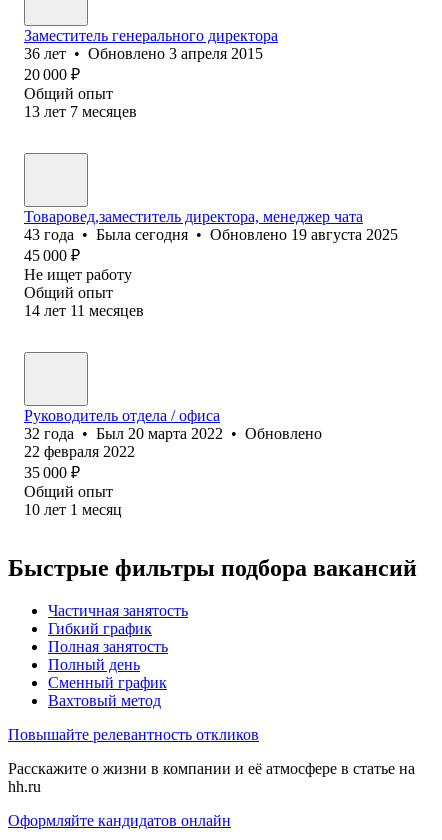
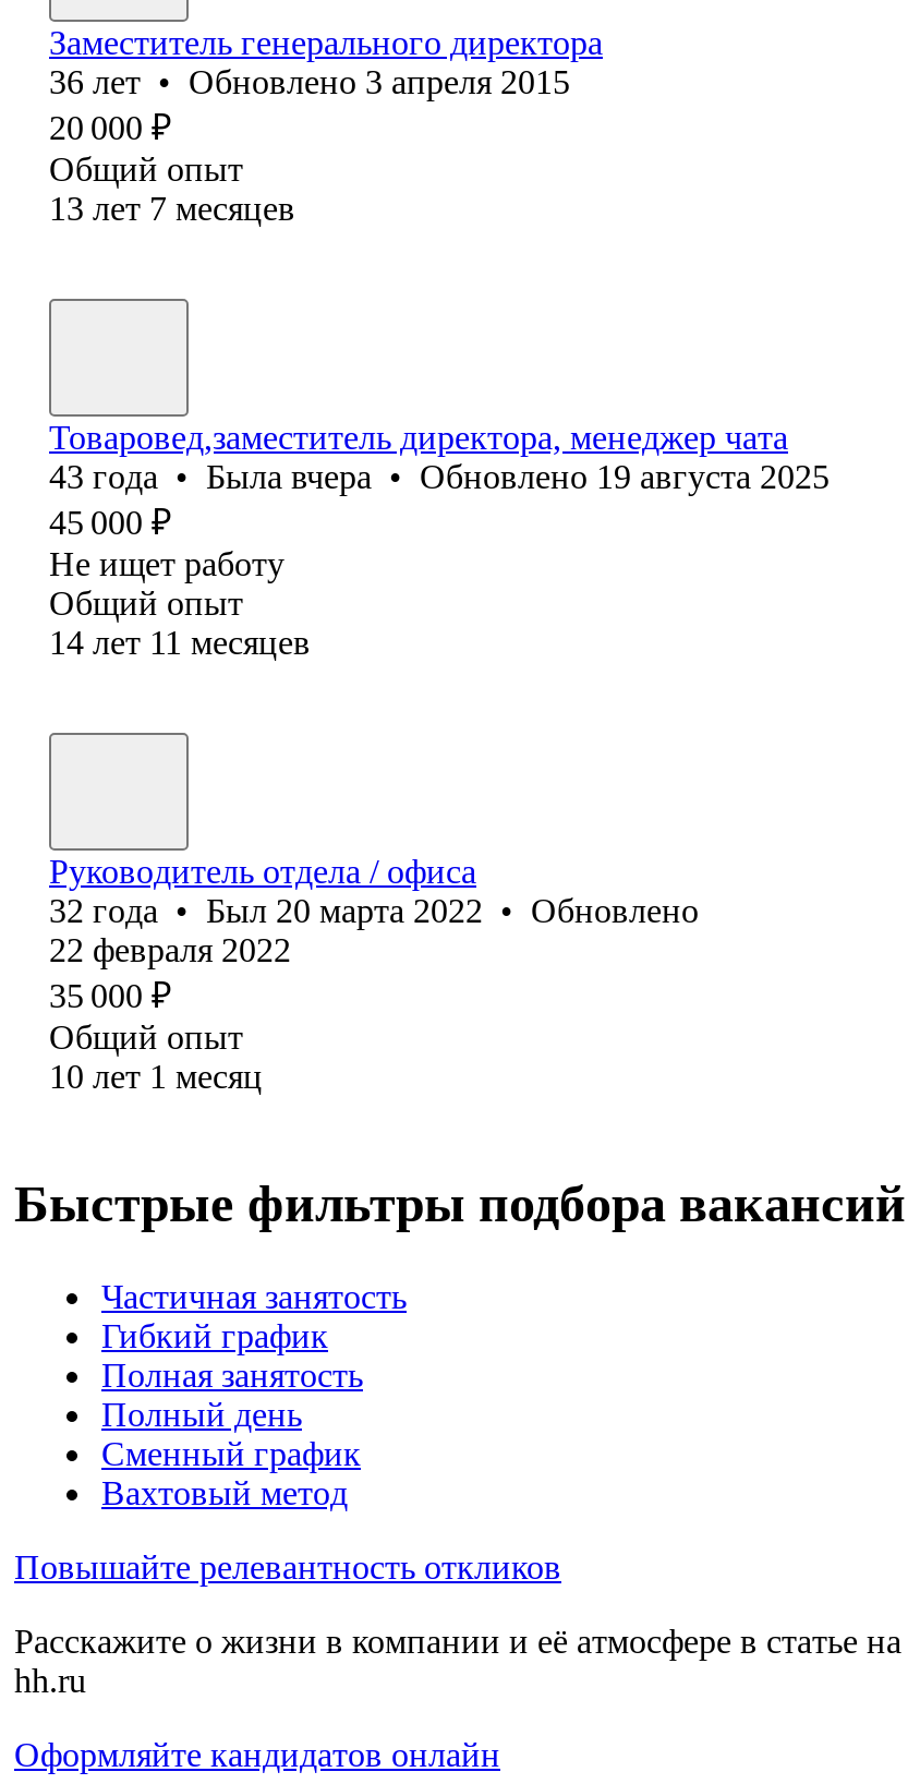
- 43 года • Была сегодня • Обновлено 19 августа 2025
+ 43 года • Была вчера • Обновлено 19 августа 2025
